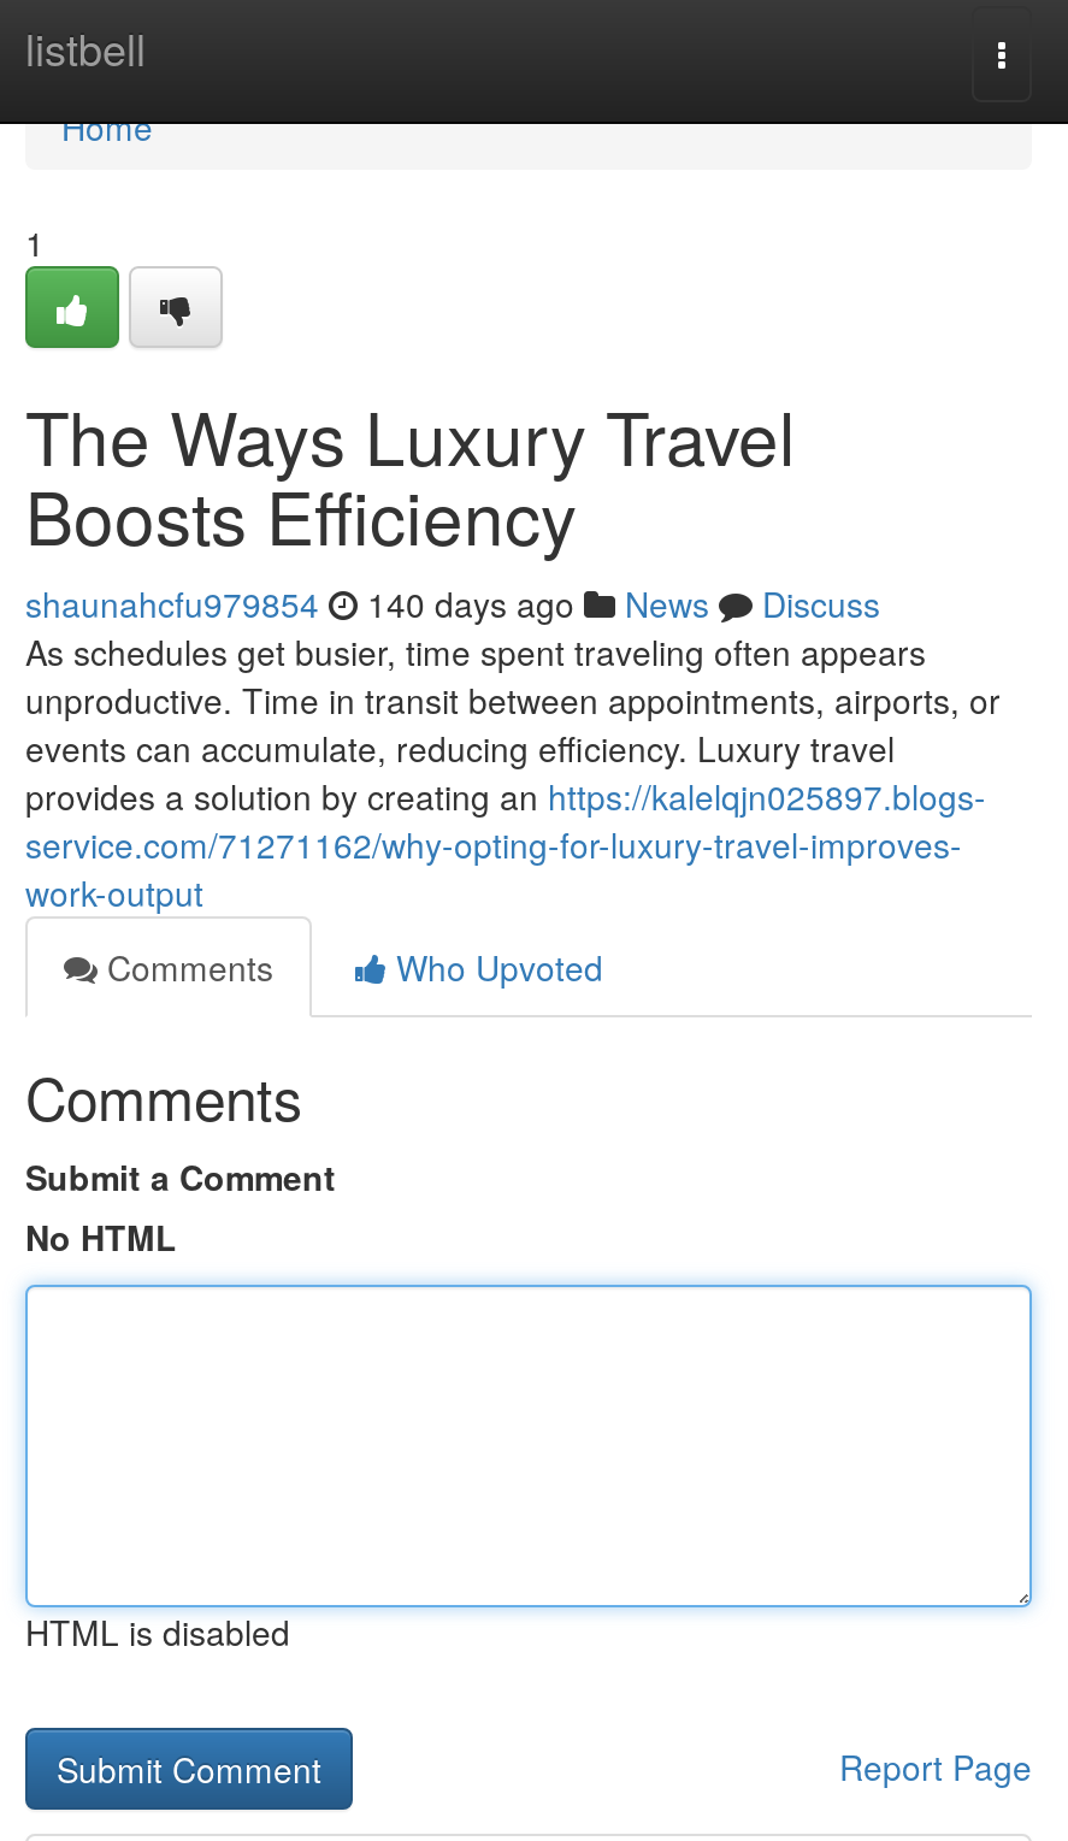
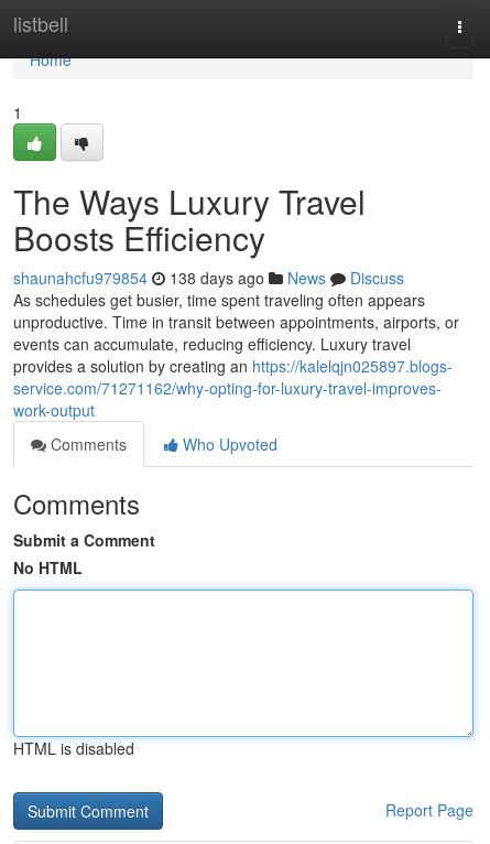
- shaunahcfu979854 140 days ago News Discuss
+ shaunahcfu979854 138 days ago News Discuss
